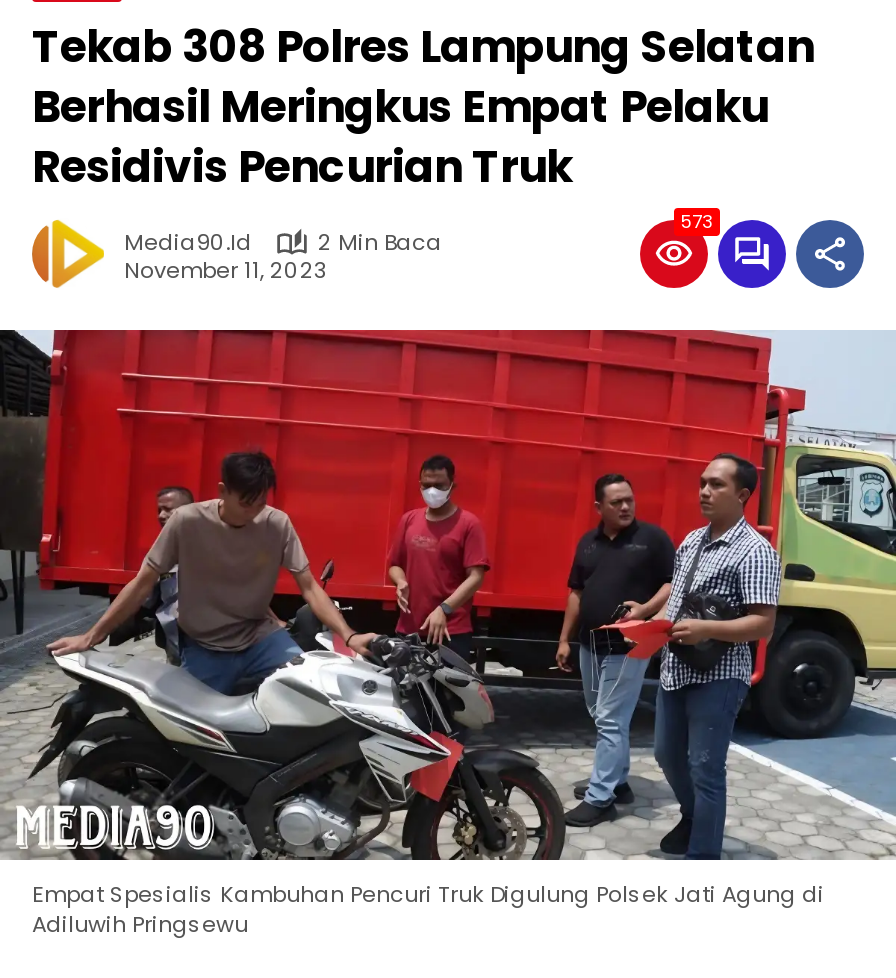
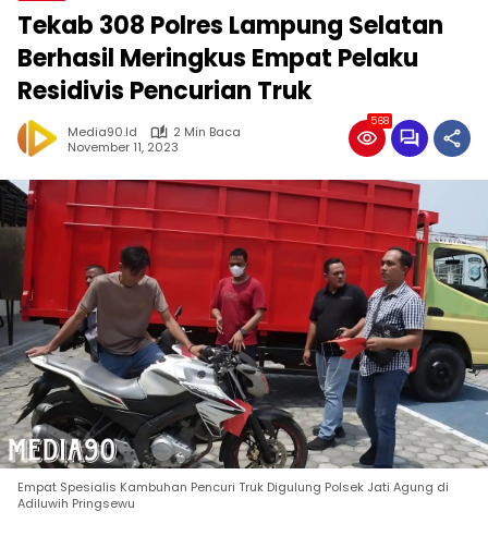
- 573
+ 568
